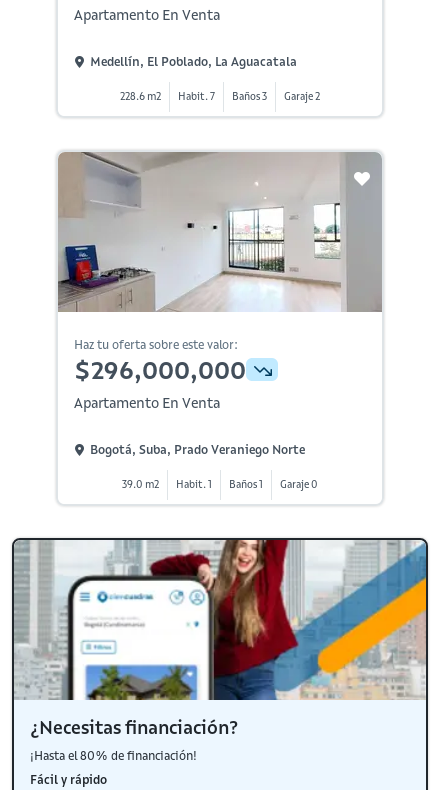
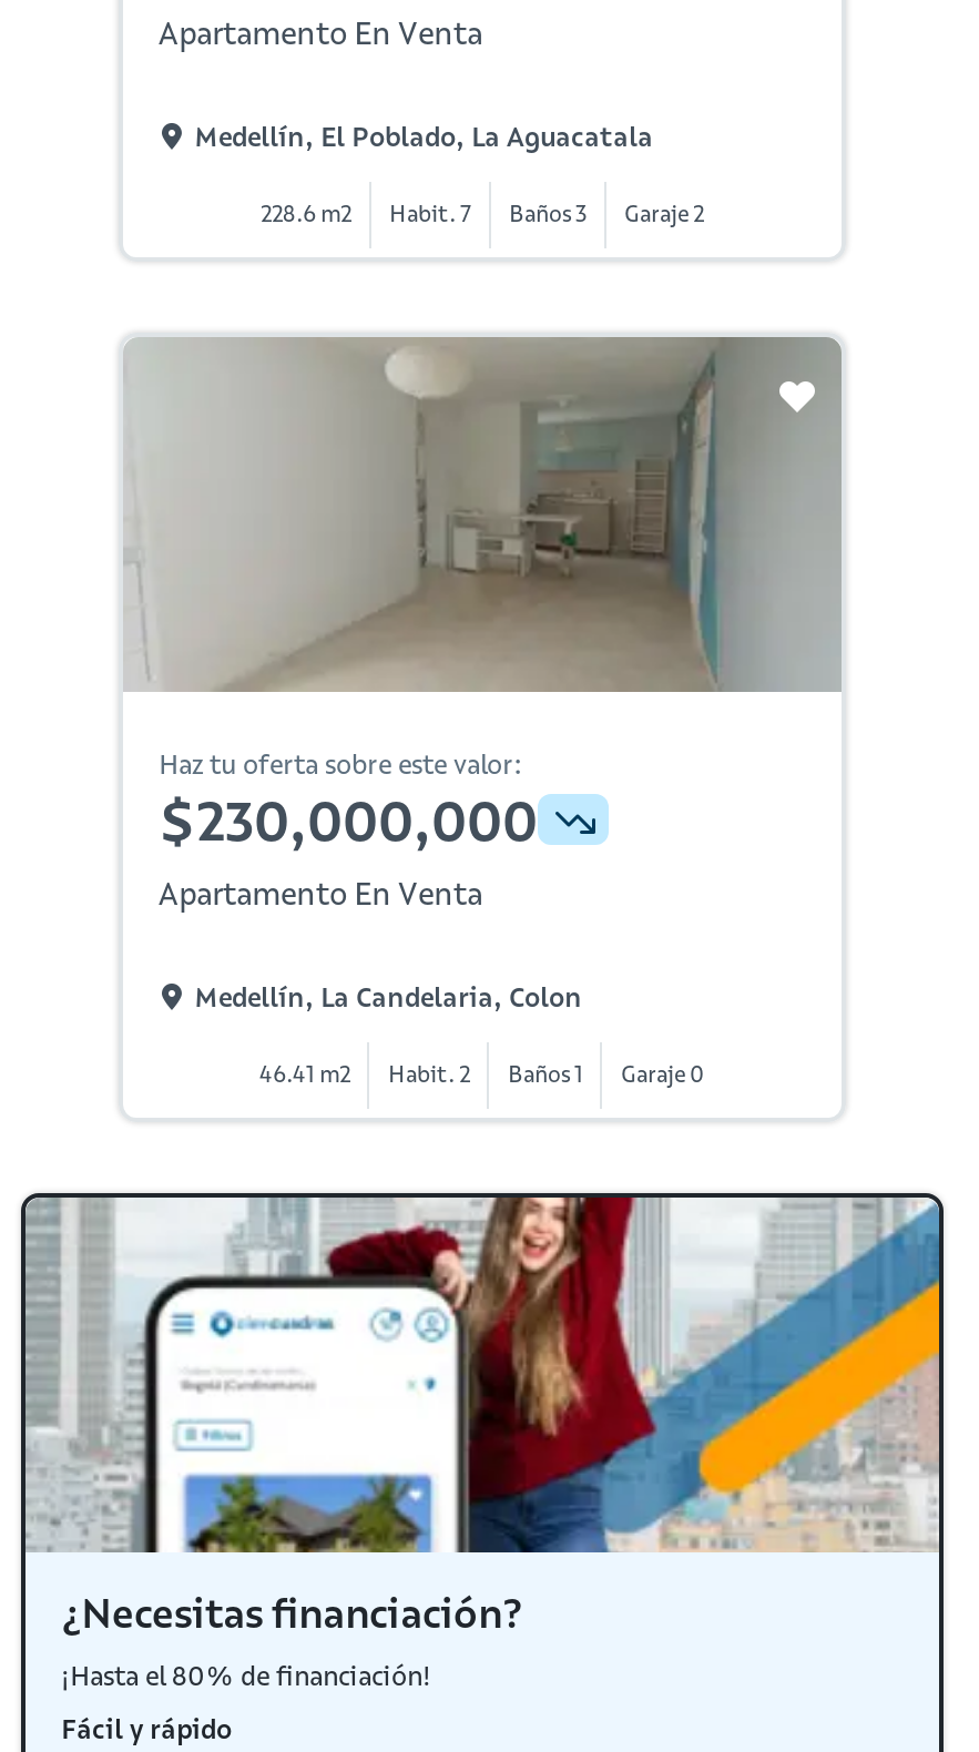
- [image]
+ [image]

- $296,000,000
+ $230,000,000

- Bogotá, Suba, Prado Veraniego Norte
+ Medellín, La Candelaria, Colon

- 39.0 m2
- Habit. 1
+ 46.41 m2
+ Habit. 2
